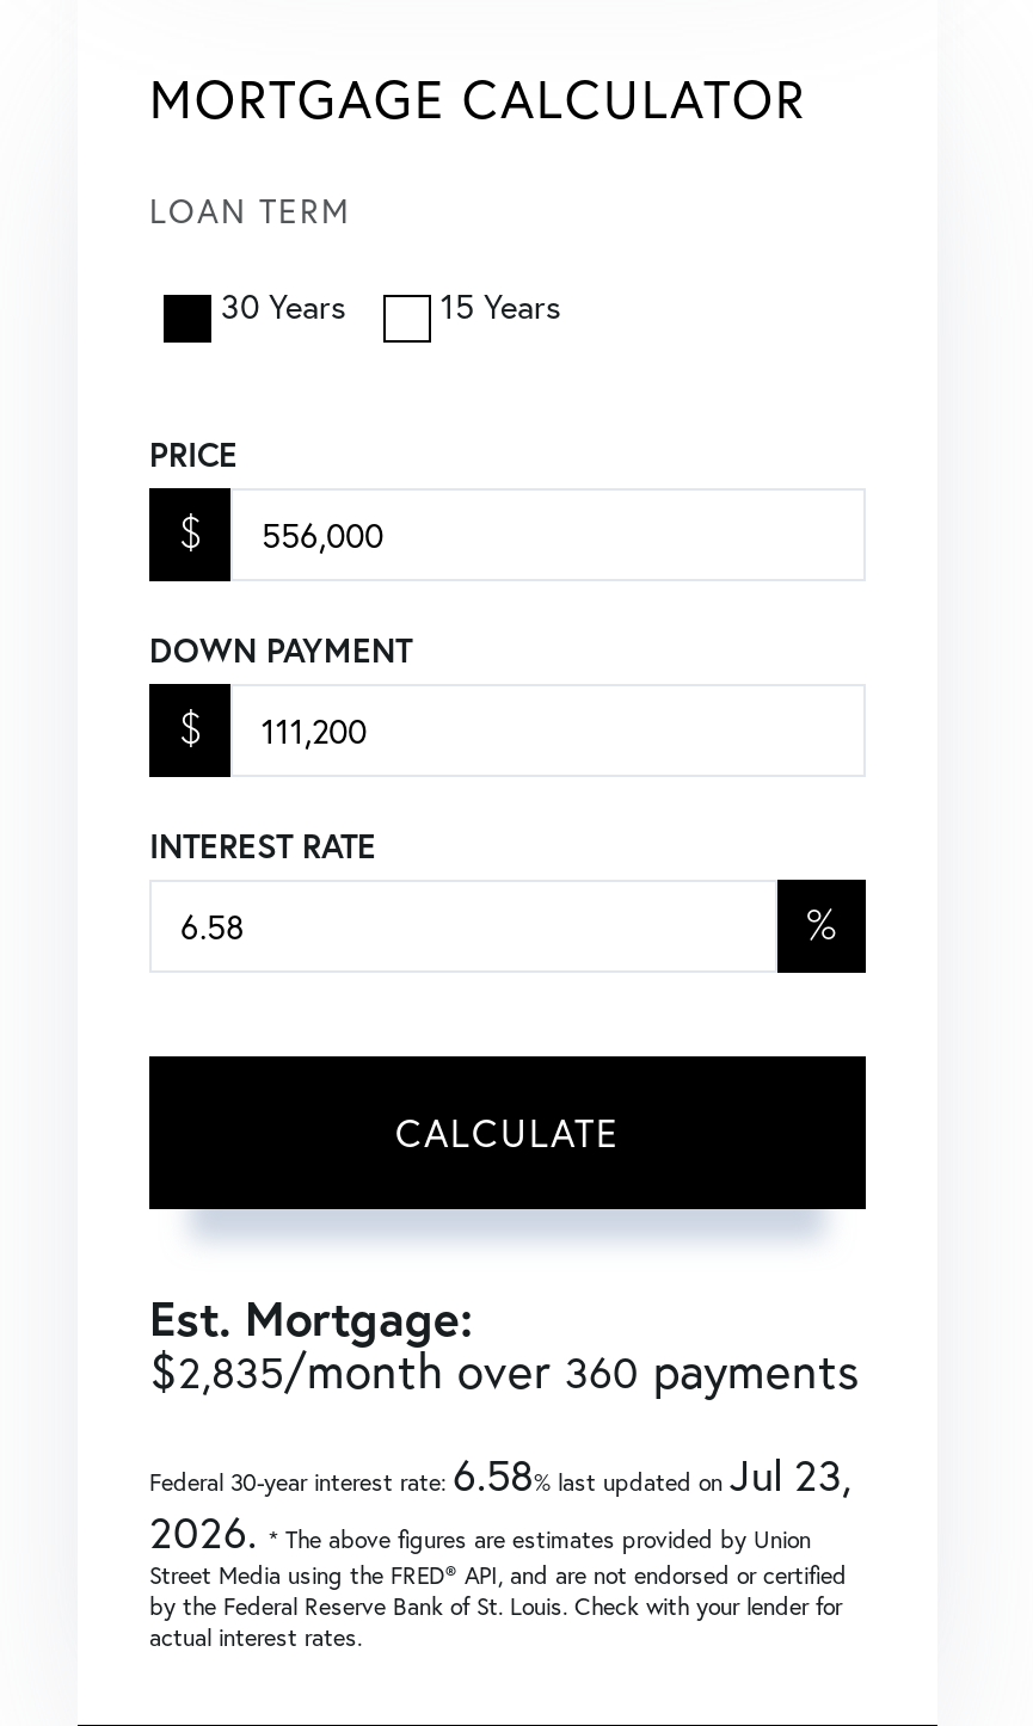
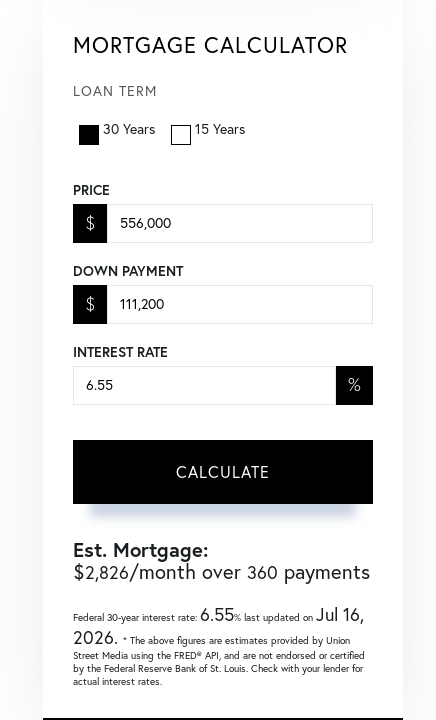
- $2,835/month over 360 payments
+ $2,826/month over 360 payments

- Federal 30-year interest rate:6.58% last updated onJul 23,
+ Federal 30-year interest rate:6.55% last updated onJul 16,
